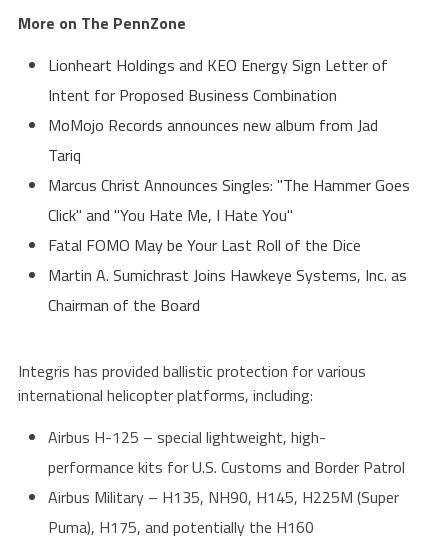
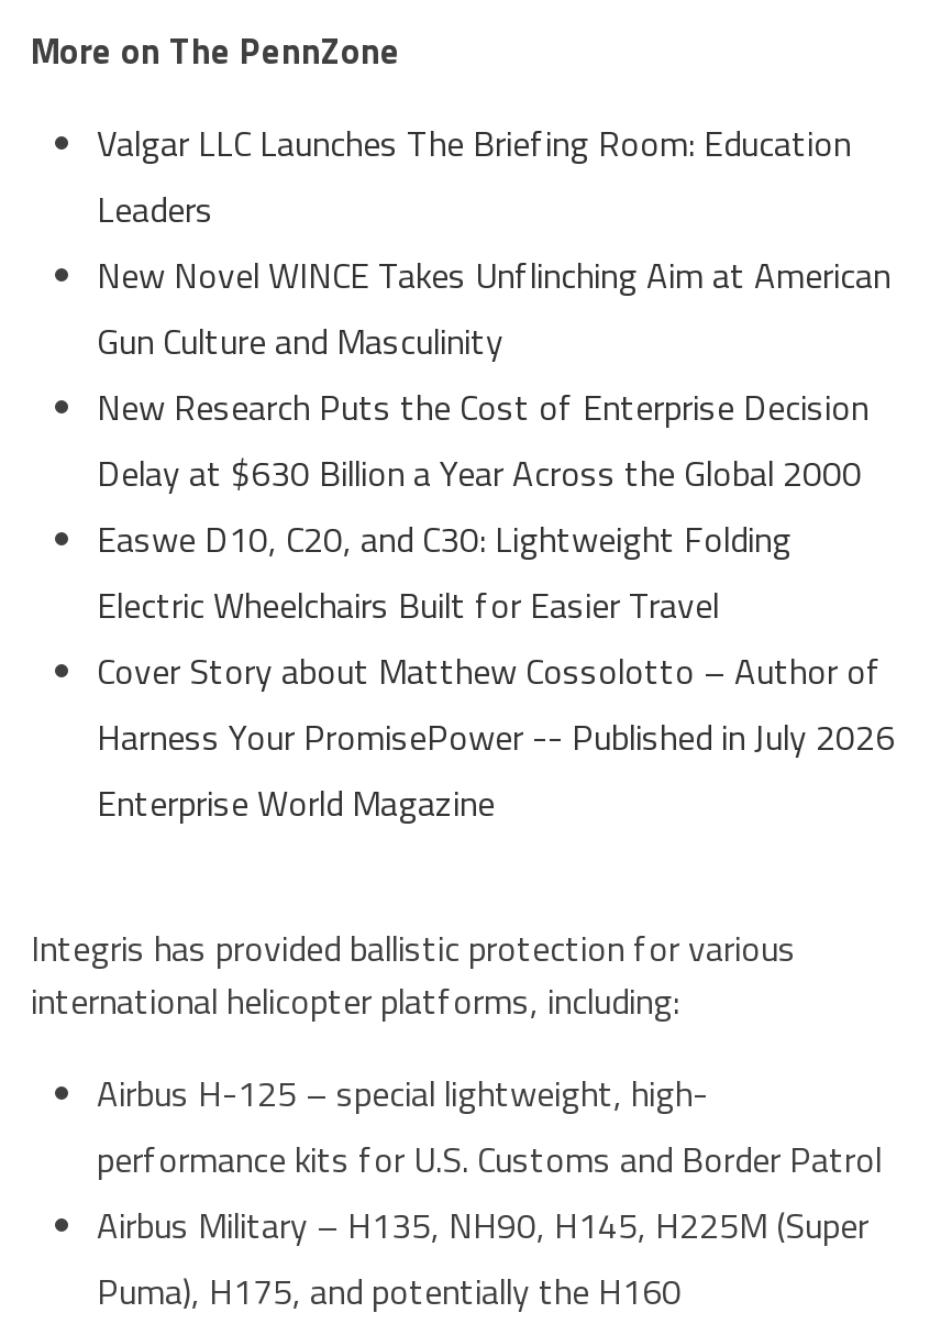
- Lionheart Holdings and KEO Energy Sign Letter of
- Intent for Proposed Business Combination
- MoMojo Records announces new album from Jad
- Tariq
- Marcus Christ Announces Singles: "The Hammer Goes
- Click" and "You Hate Me, I Hate You"
- Fatal FOMO May be Your Last Roll of the Dice
- Martin A. Sumichrast Joins Hawkeye Systems, Inc. as
- Chairman of the Board
+ Valgar LLC Launches The Briefing Room: Education
+ Leaders
+ New Novel WINCE Takes Unflinching Aim at American
+ Gun Culture and Masculinity
+ New Research Puts the Cost of Enterprise Decision
+ Delay at $630 Billion a Year Across the Global 2000
+ Easwe D10, C20, and C30: Lightweight Folding
+ Electric Wheelchairs Built for Easier Travel
+ Cover Story about Matthew Cossolotto – Author of
+ Harness Your PromisePower -- Published in July 2026
+ Enterprise World Magazine
